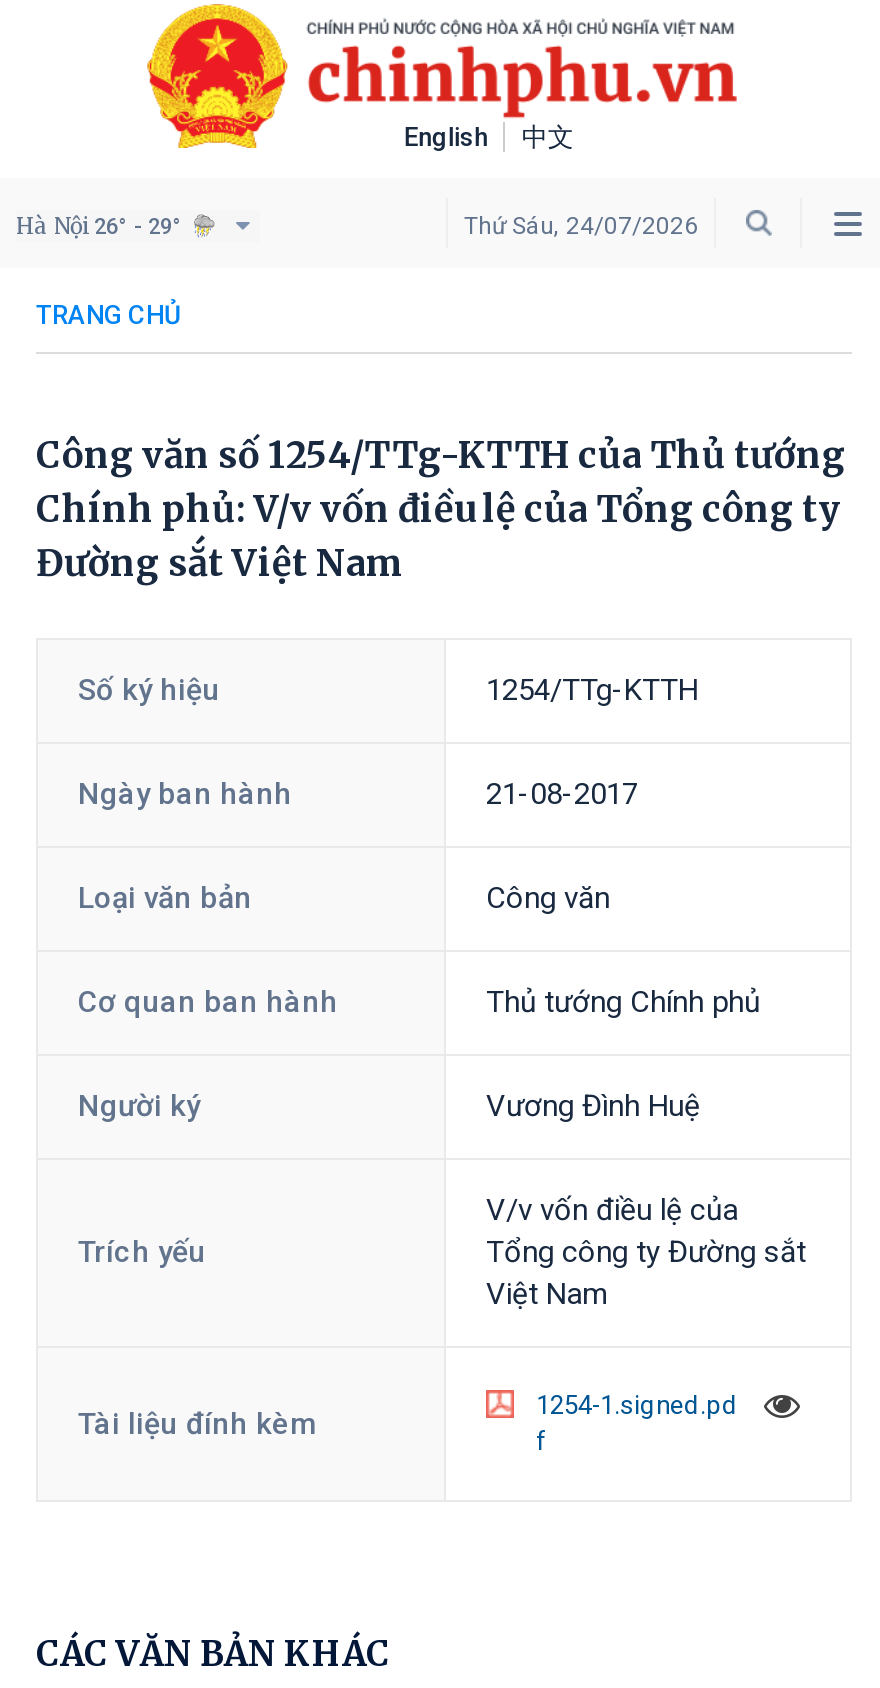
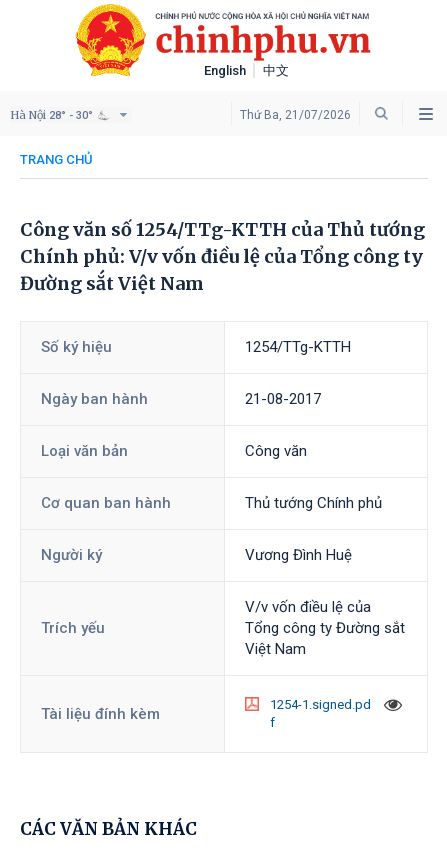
- Hà Nội 26° - 29°
+ Hà Nội 28° - 30°

- Thứ Sáu, 24/07/2026
+ Thứ Ba, 21/07/2026
